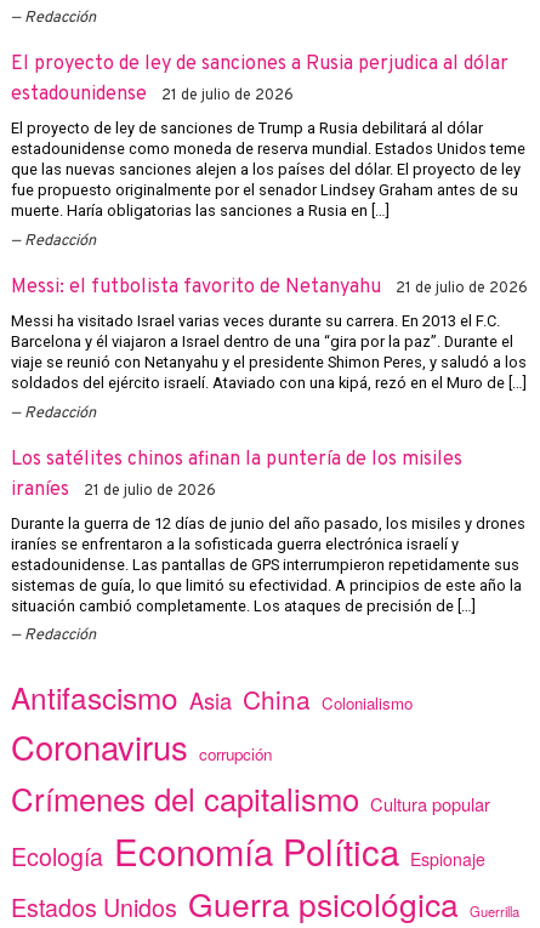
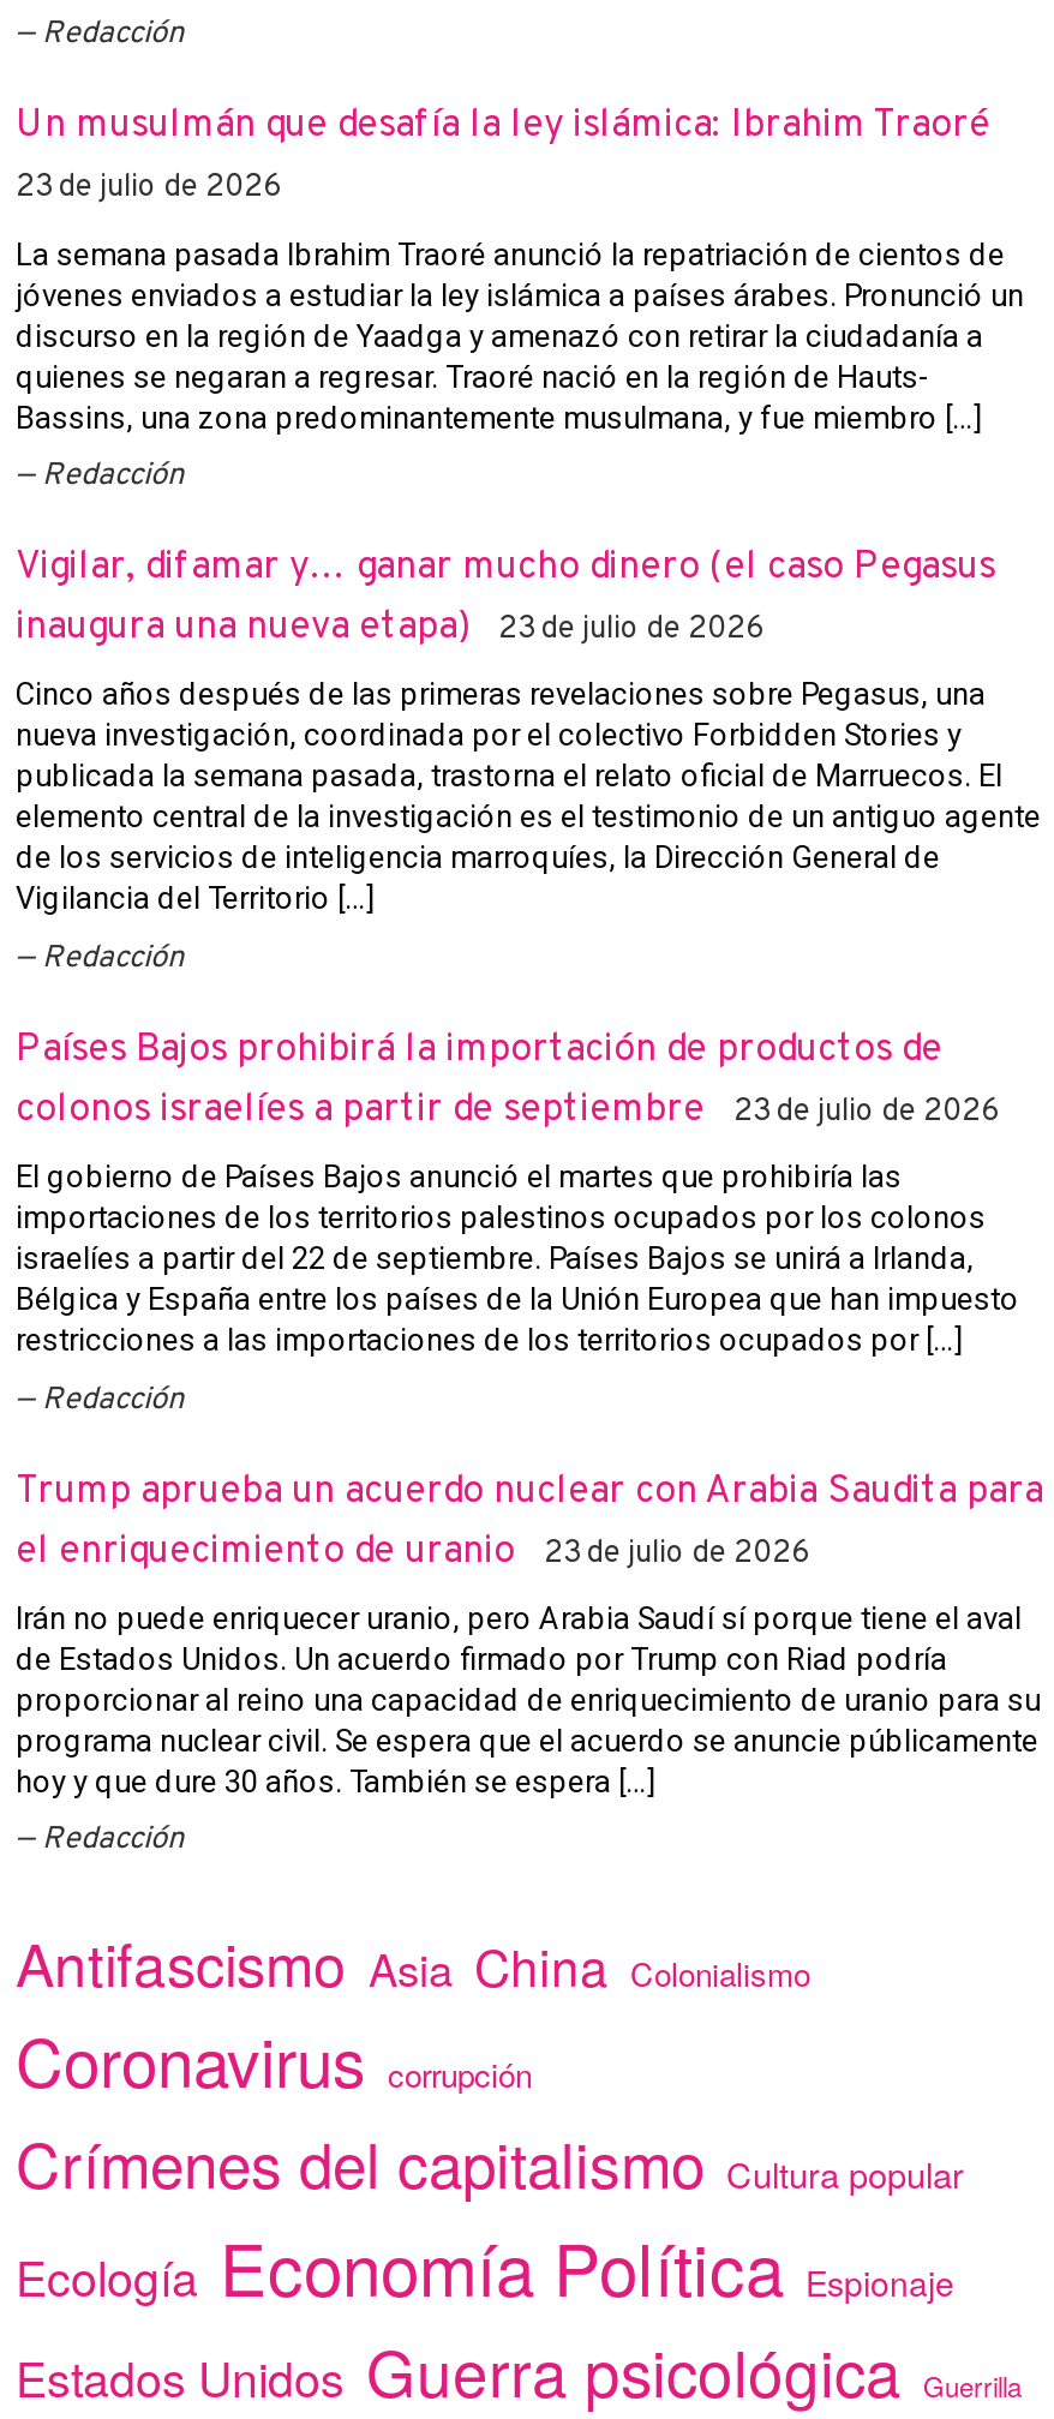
- El proyecto de ley de sanciones a Rusia perjudica al dólar
- estadounidense
- 21 de julio de 2026
+ Un musulmán que desafía la ley islámica: Ibrahim Traoré
+ 23 de julio de 2026

- El proyecto de ley de sanciones de Trump a Rusia debilitará al dólar
- estadounidense como moneda de reserva mundial. Estados Unidos teme
- que las nuevas sanciones alejen a los países del dólar. El proyecto de ley
- fue propuesto originalmente por el senador Lindsey Graham antes de su
- muerte. Haría obligatorias las sanciones a Rusia en […]
+ La semana pasada Ibrahim Traoré anunció la repatriación de cientos de
+ jóvenes enviados a estudiar la ley islámica a países árabes. Pronunció un
+ discurso en la región de Yaadga y amenazó con retirar la ciudadanía a
+ quienes se negaran a regresar. Traoré nació en la región de Hauts-
+ Bassins, una zona predominantemente musulmana, y fue miembro […]

- Messi: el futbolista favorito de Netanyahu
- 21 de julio de 2026
+ Vigilar, difamar y… ganar mucho dinero (el caso Pegasus
+ inaugura una nueva etapa)
+ 23 de julio de 2026

- Messi ha visitado Israel varias veces durante su carrera. En 2013 el F.C.
- Barcelona y él viajaron a Israel dentro de una “gira por la paz”. Durante el
- viaje se reunió con Netanyahu y el presidente Shimon Peres, y saludó a los
- soldados del ejército israelí. Ataviado con una kipá, rezó en el Muro de […]
+ Cinco años después de las primeras revelaciones sobre Pegasus, una
+ nueva investigación, coordinada por el colectivo Forbidden Stories y
+ publicada la semana pasada, trastorna el relato oficial de Marruecos. El
+ elemento central de la investigación es el testimonio de un antiguo agente
+ de los servicios de inteligencia marroquíes, la Dirección General de
+ Vigilancia del Territorio […]

- Los satélites chinos afinan la puntería de los misiles
- iraníes
- 21 de julio de 2026
- Durante la guerra de 12 días de junio del año pasado, los misiles y drones
- iraníes se enfrentaron a la sofisticada guerra electrónica israelí y
- estadounidense. Las pantallas de GPS interrumpieron repetidamente sus
- sistemas de guía, lo que limitó su efectividad. A principios de este año la
- situación cambió completamente. Los ataques de precisión de […]
+ Países Bajos prohibirá la importación de productos de
+ colonos israelíes a partir de septiembre
+ 23 de julio de 2026
+ El gobierno de Países Bajos anunció el martes que prohibiría las
+ importaciones de los territorios palestinos ocupados por los colonos
+ israelíes a partir del 22 de septiembre. Países Bajos se unirá a Irlanda,
+ Bélgica y España entre los países de la Unión Europea que han impuesto
+ restricciones a las importaciones de los territorios ocupados por […]
+ Redacción
+ Trump aprueba un acuerdo nuclear con Arabia Saudita para
+ el enriquecimiento de uranio
+ 23 de julio de 2026
+ Irán no puede enriquecer uranio, pero Arabia Saudí sí porque tiene el aval
+ de Estados Unidos. Un acuerdo firmado por Trump con Riad podría
+ proporcionar al reino una capacidad de enriquecimiento de uranio para su
+ programa nuclear civil. Se espera que el acuerdo se anuncie públicamente
+ hoy y que dure 30 años. También se espera […]
